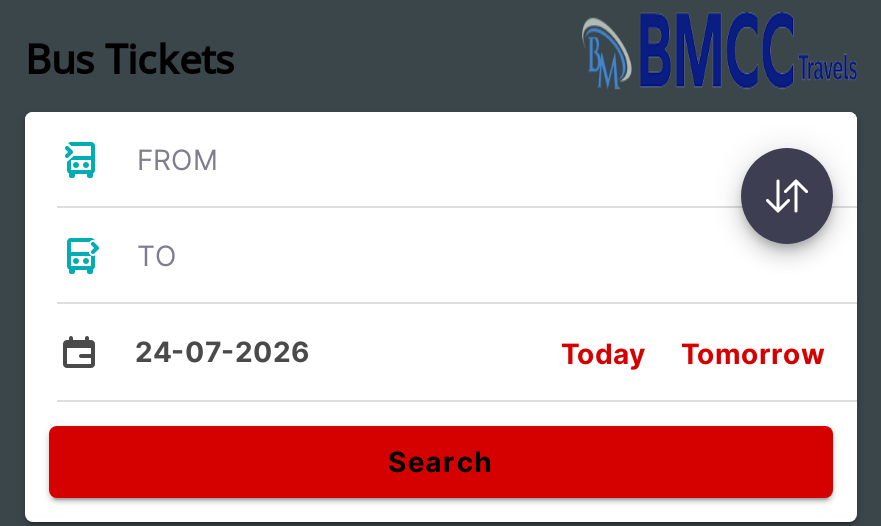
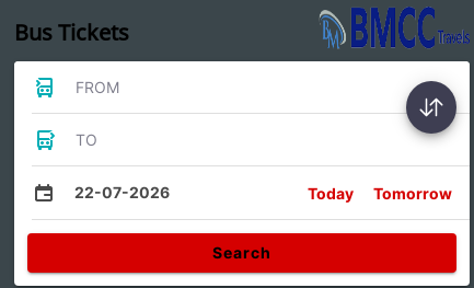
- 24-07-2026
+ 22-07-2026
